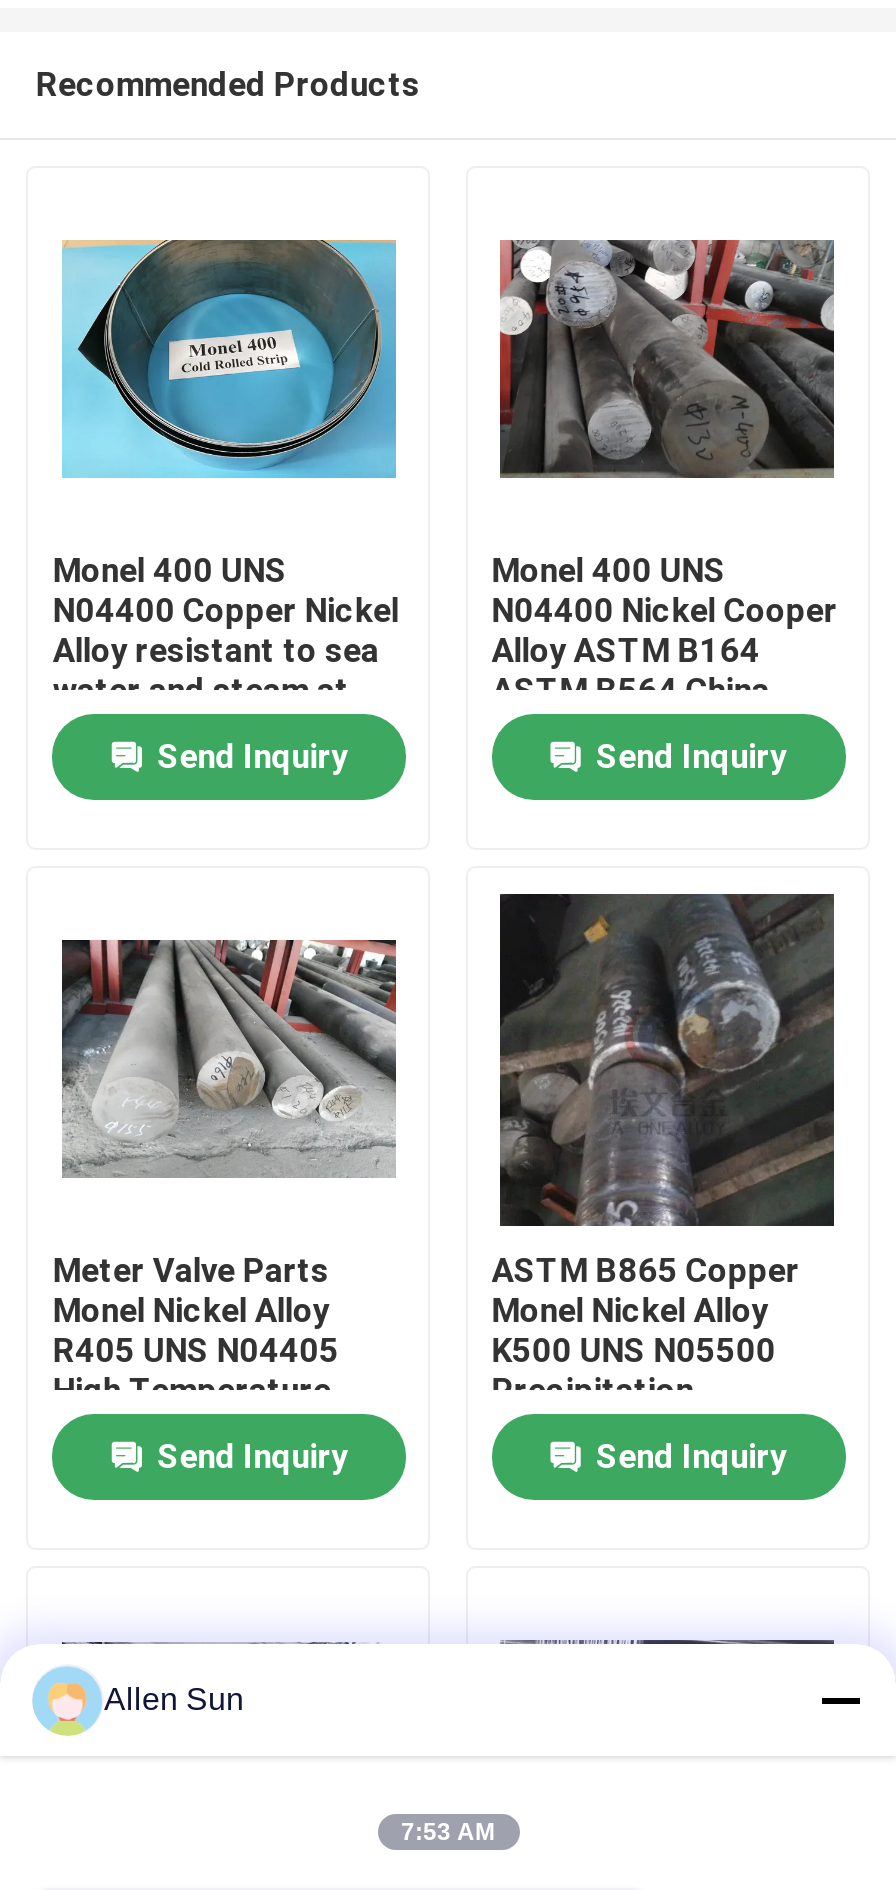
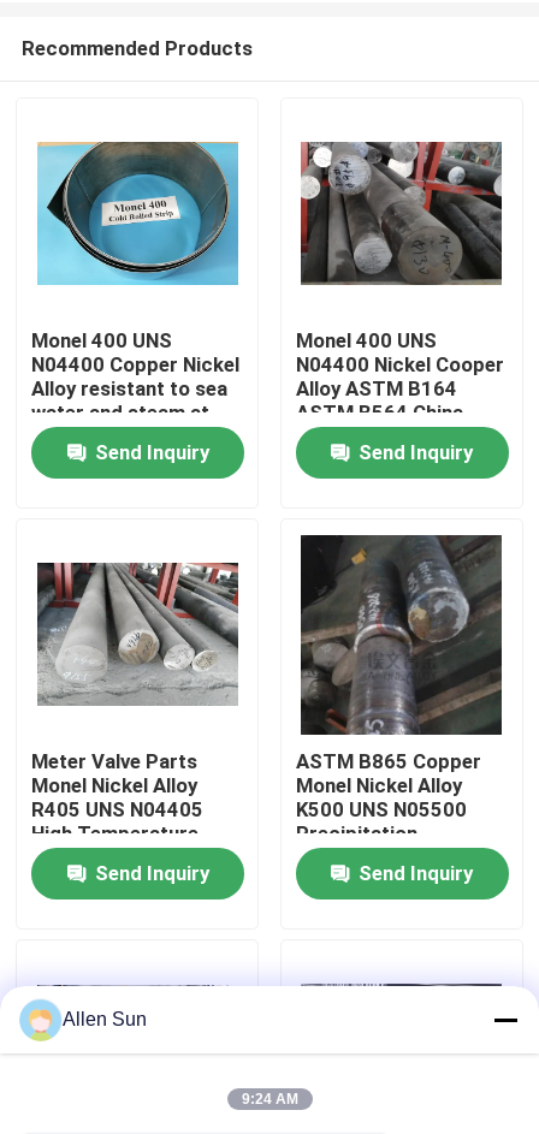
- 7:53 AM
+ 9:24 AM
